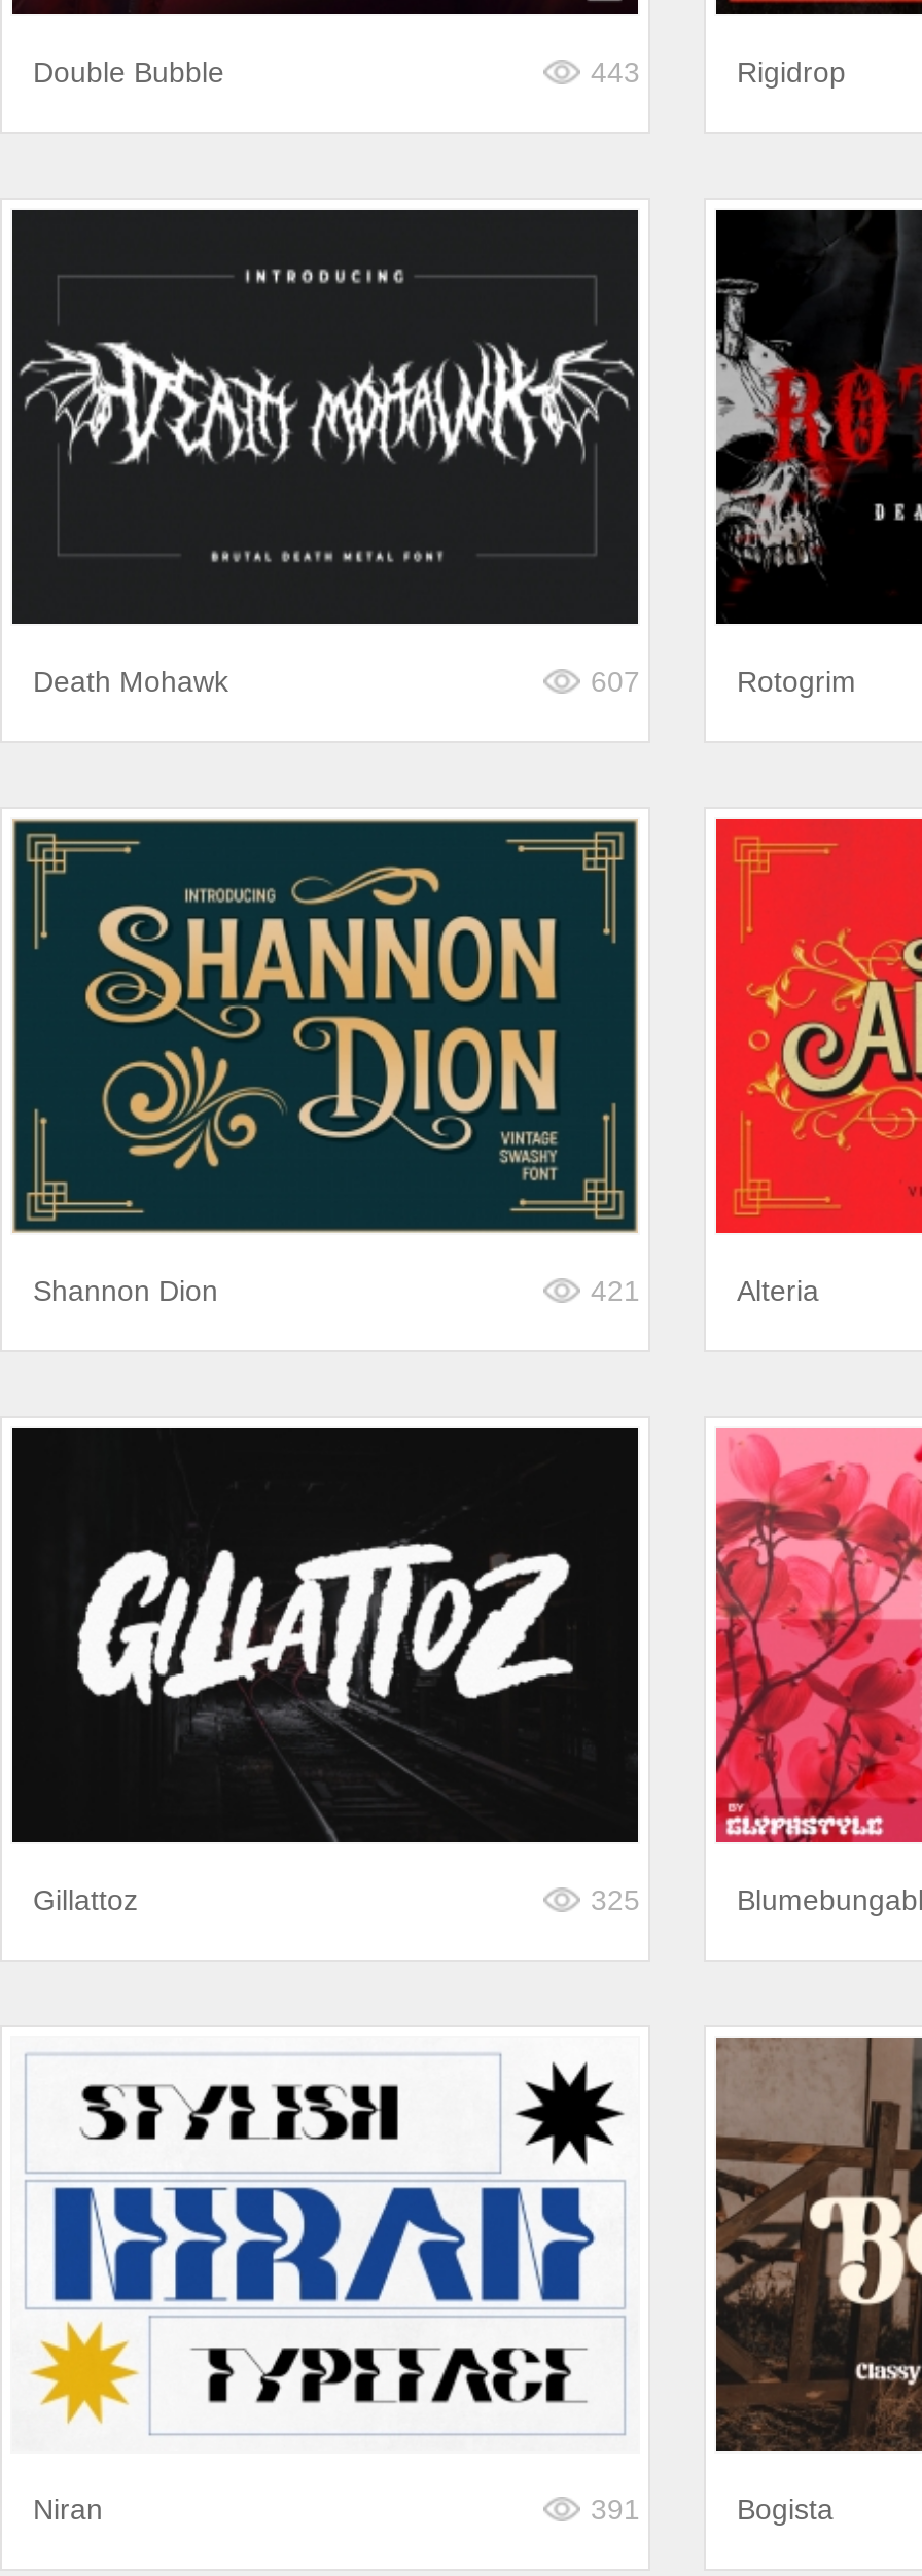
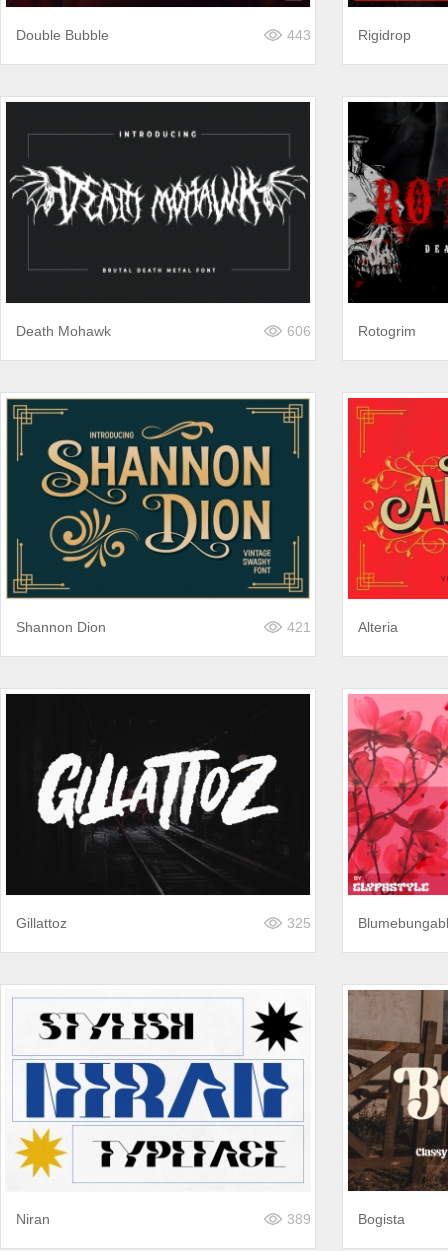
- 607
+ 606

- 391
+ 389
